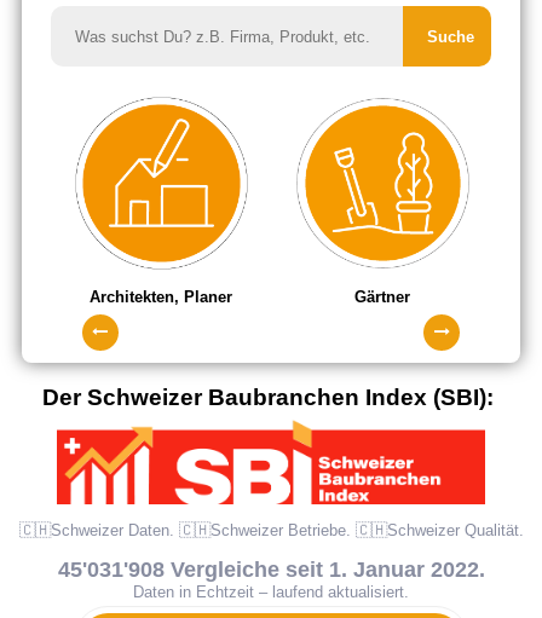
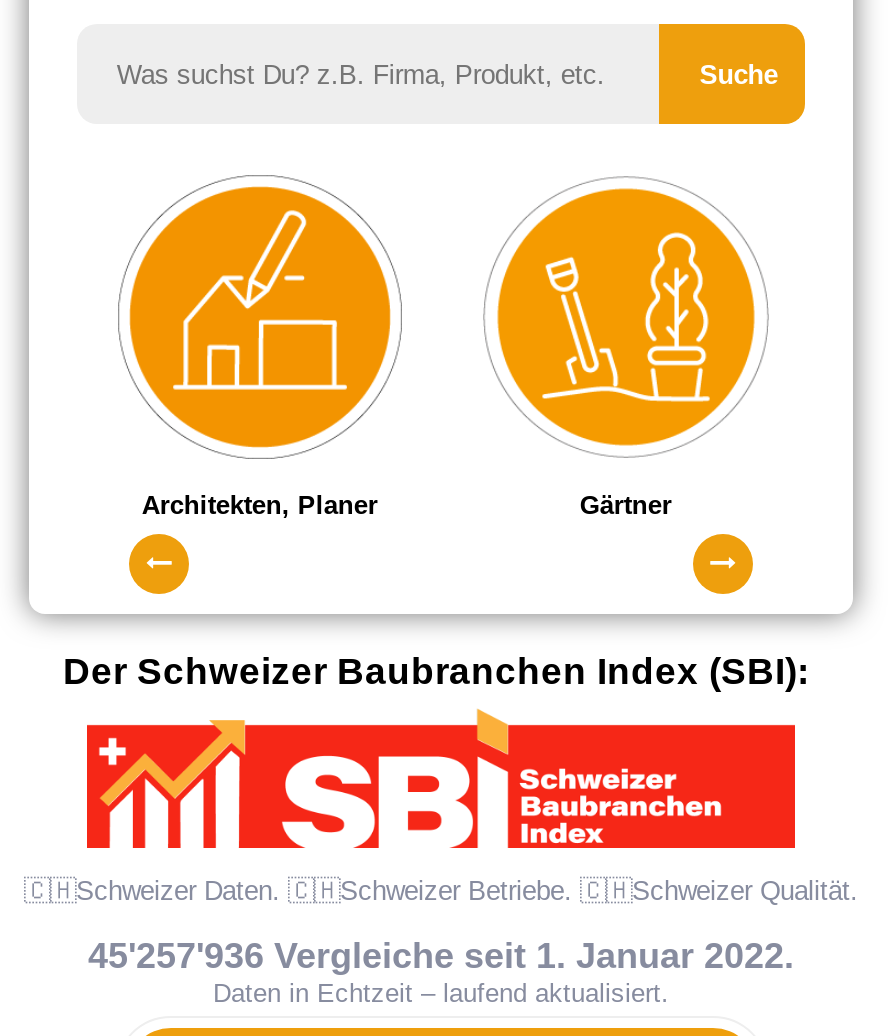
- 45'031'908 Vergleiche seit 1. Januar 2022.
+ 45'257'936 Vergleiche seit 1. Januar 2022.
